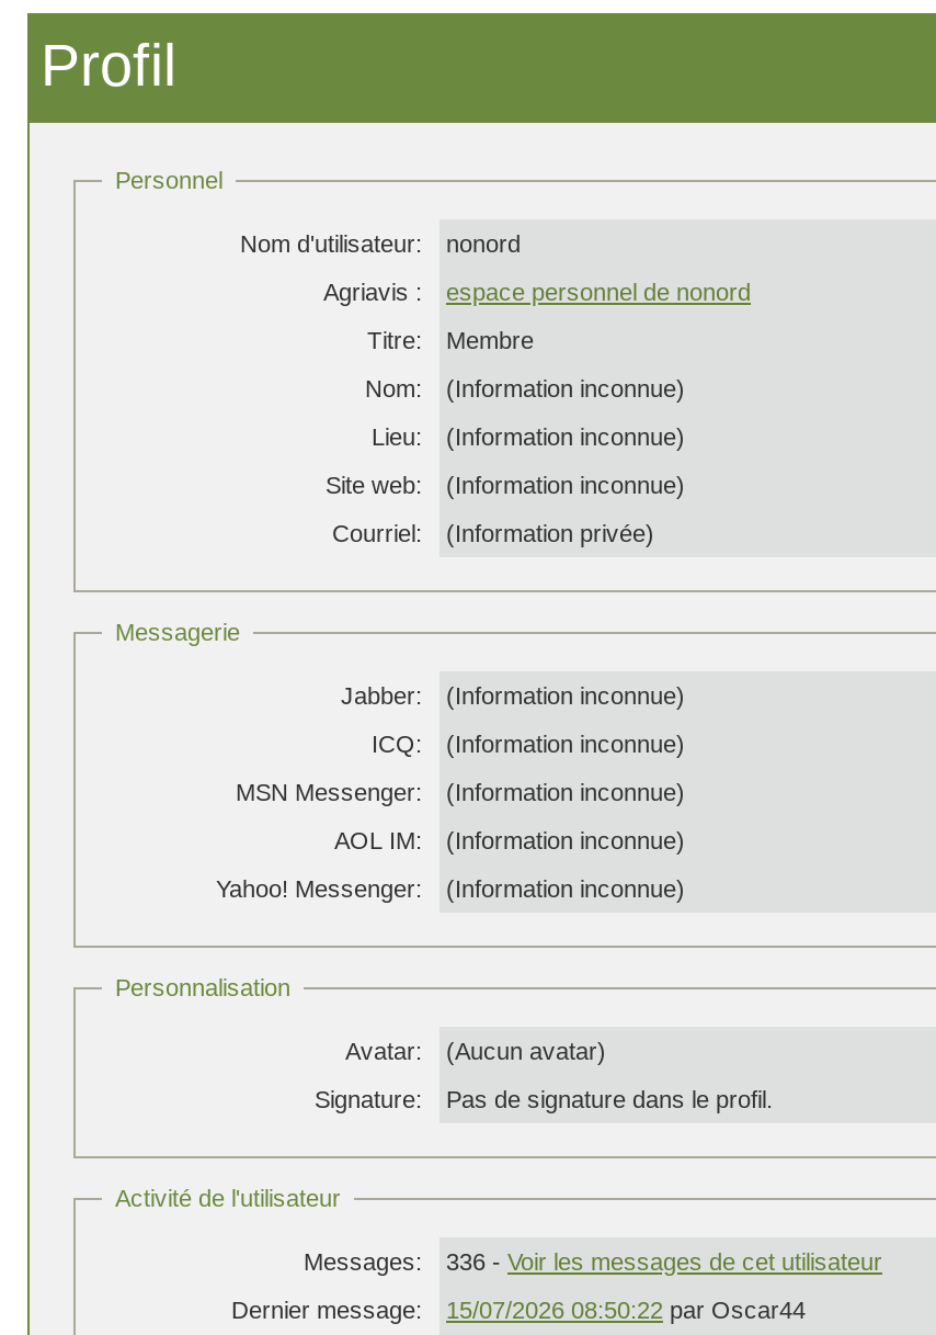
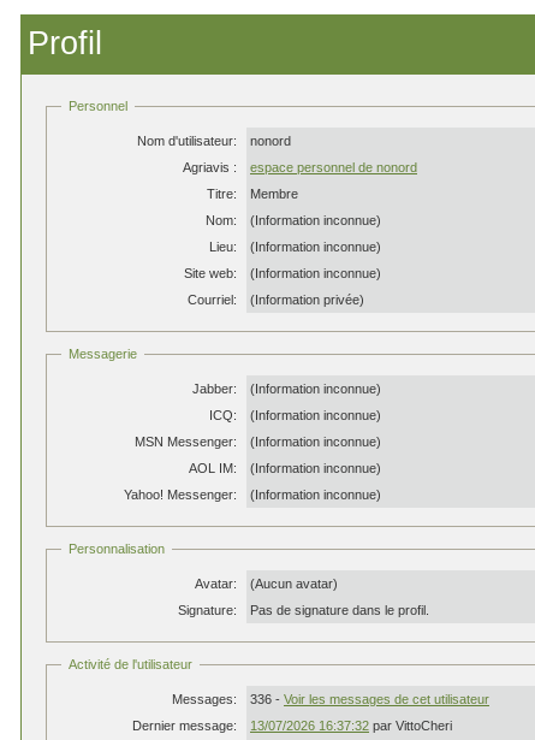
- 15/07/2026 08:50:22 par Oscar44
+ 13/07/2026 16:37:32 par VittoCheri
